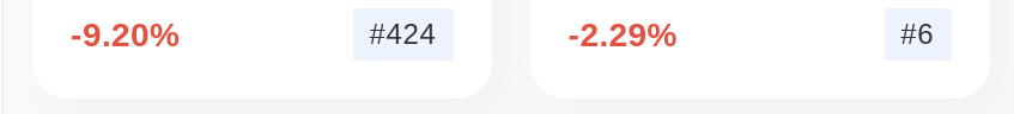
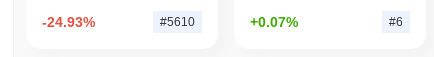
- -9.20%
- #424
+ -24.93%
+ #5610

- -2.29%
+ +0.07%
